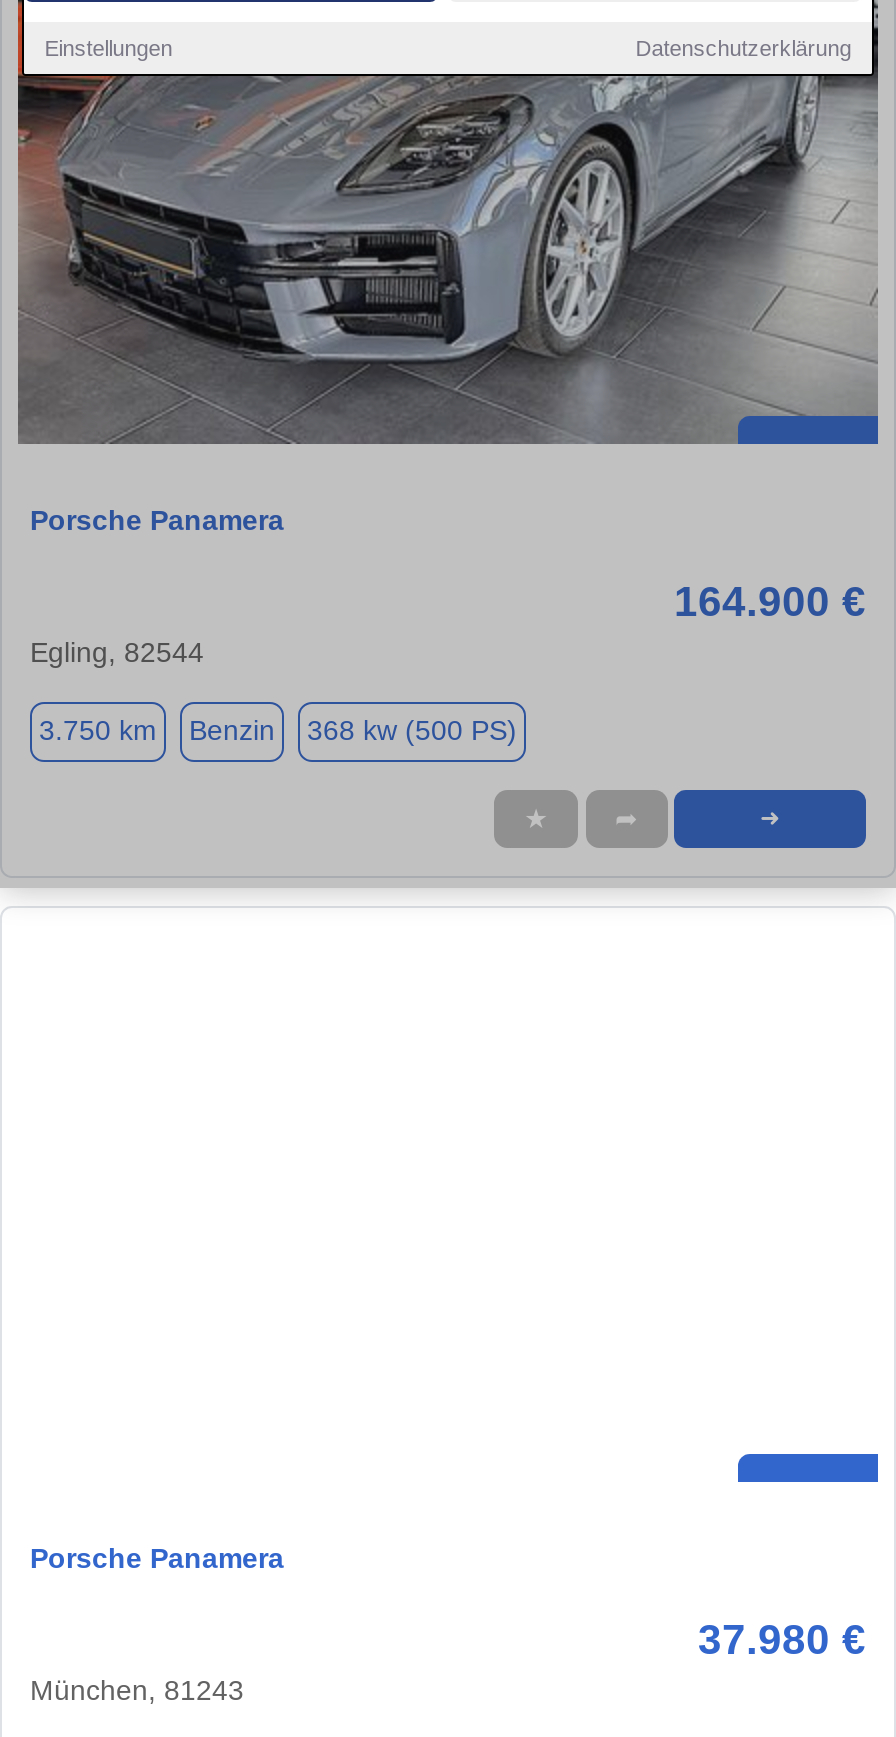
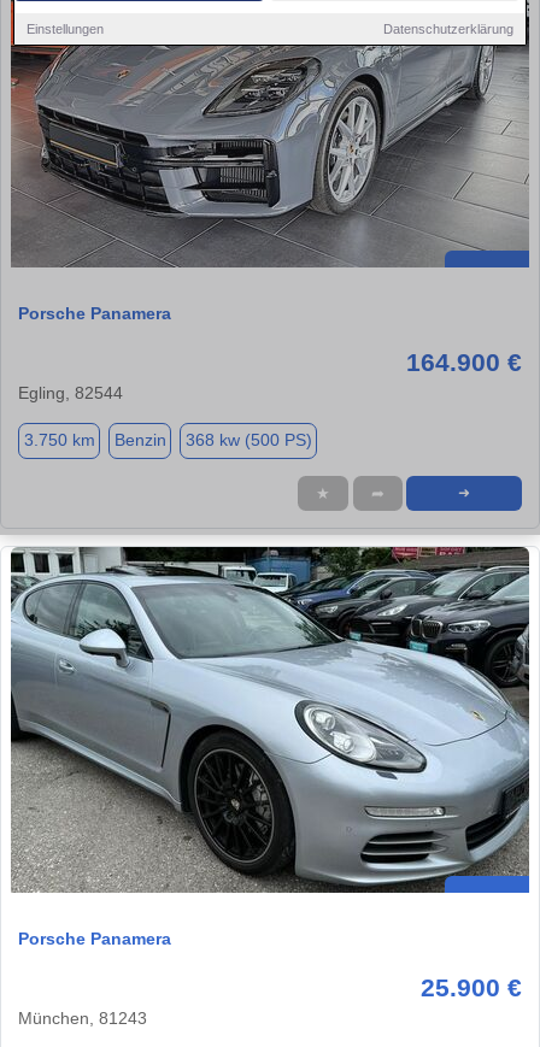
+ [image]

- 37.980 €
+ 25.900 €
